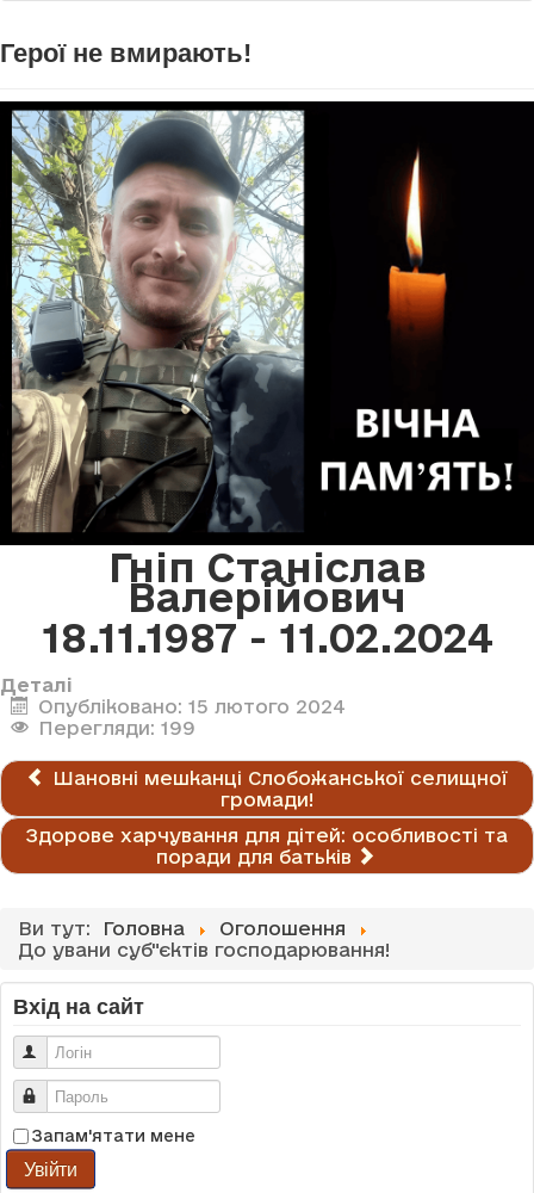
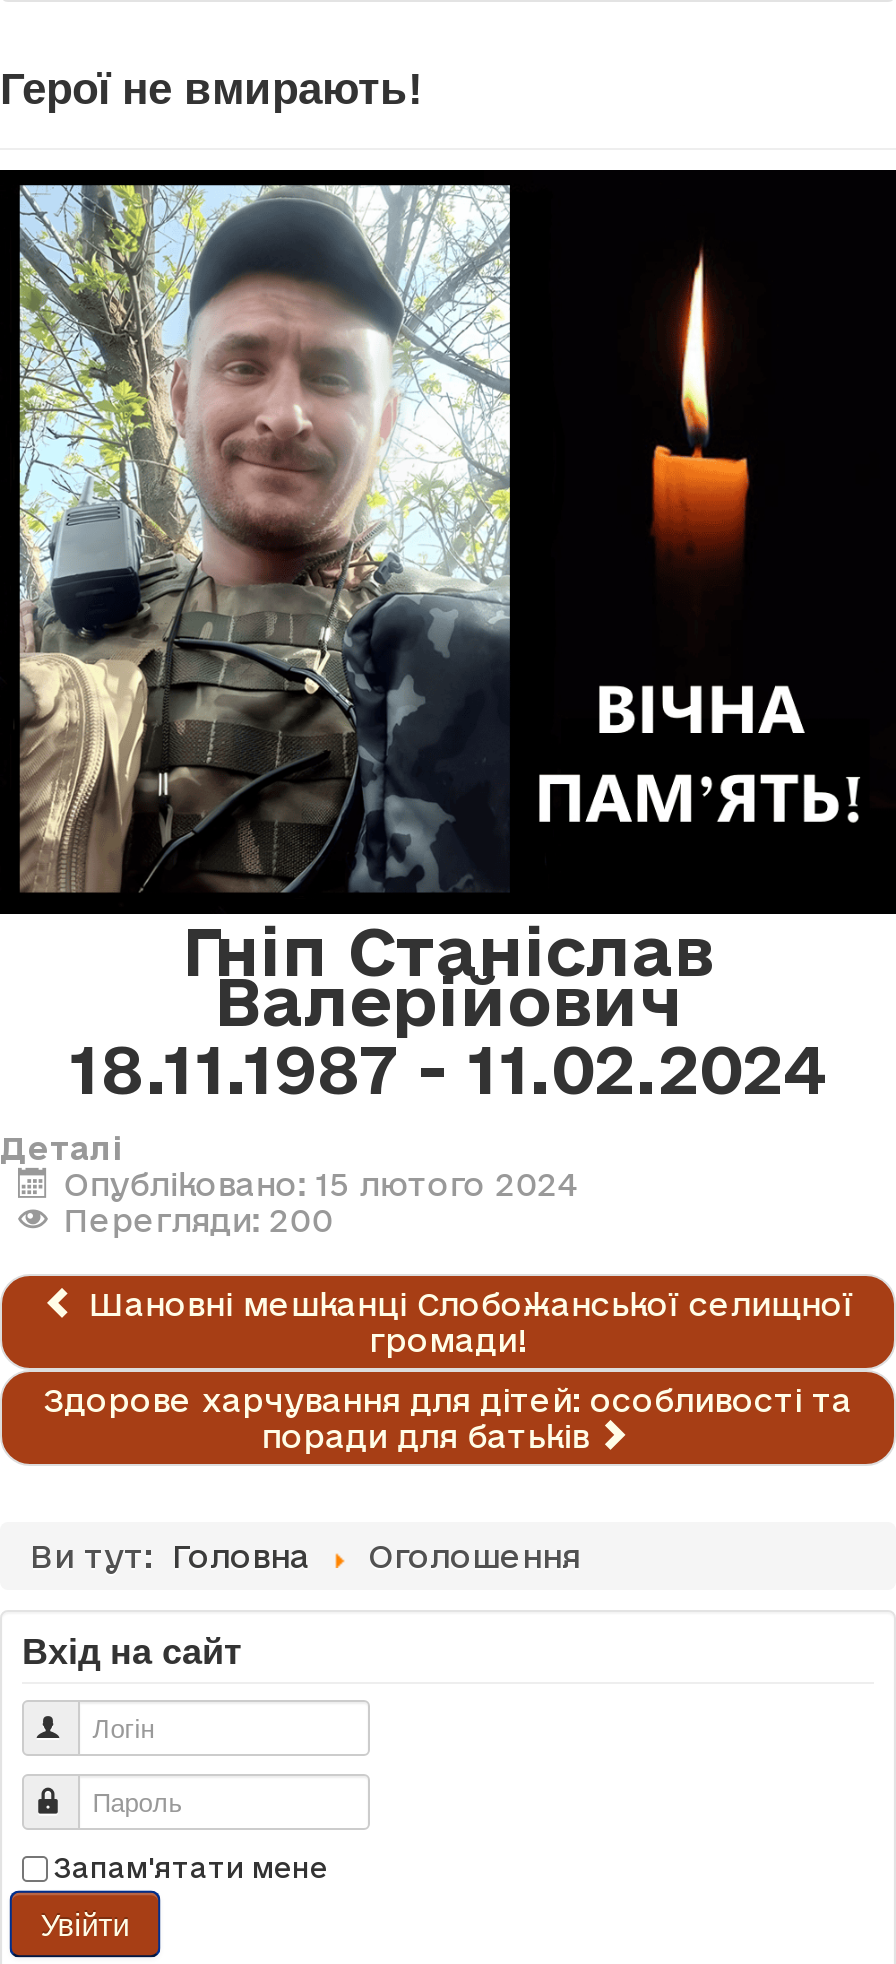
- Перегляди: 199
+ Перегляди: 200

- До увани суб"єктів господарювання!
